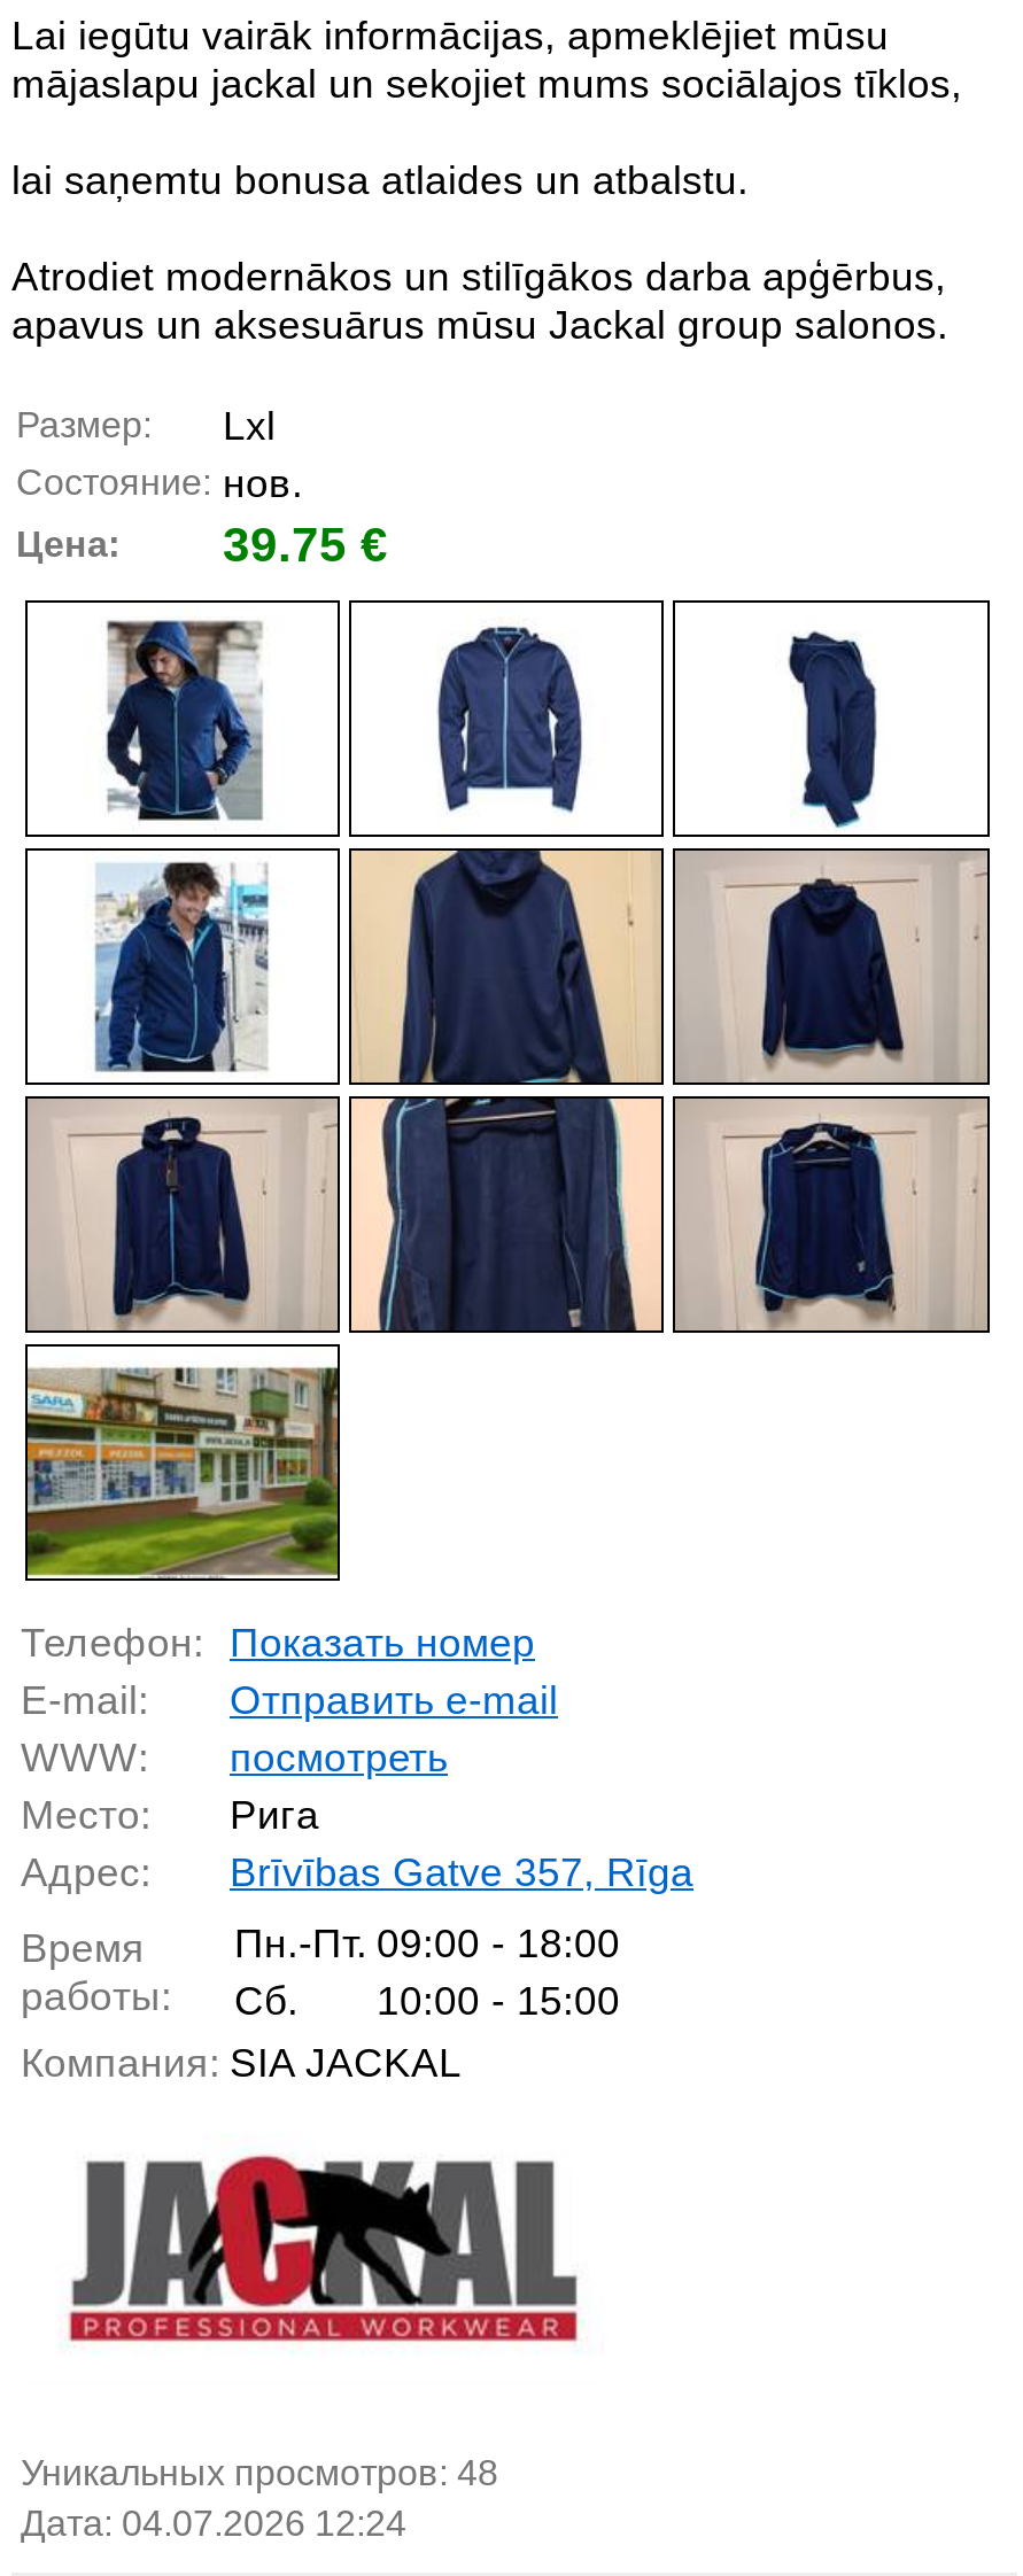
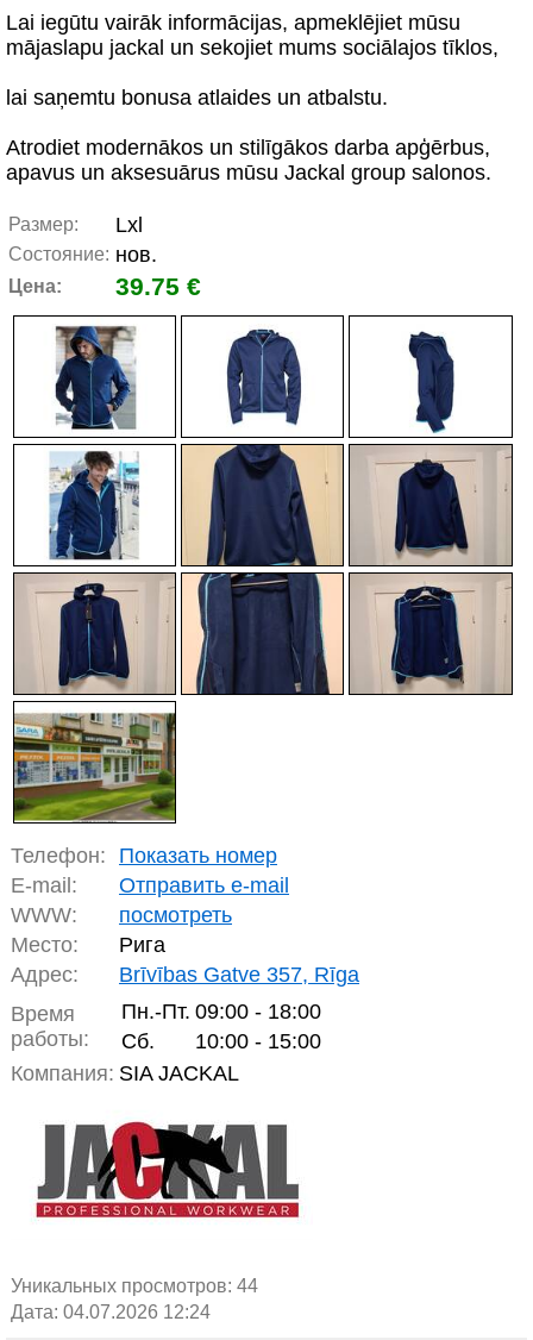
- Уникальных просмотров: 48
+ Уникальных просмотров: 44
